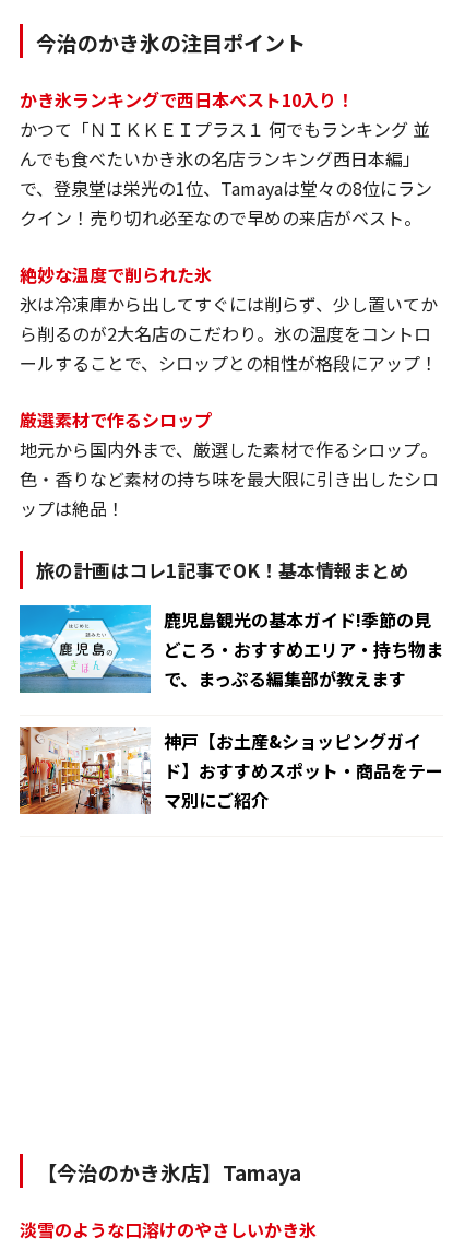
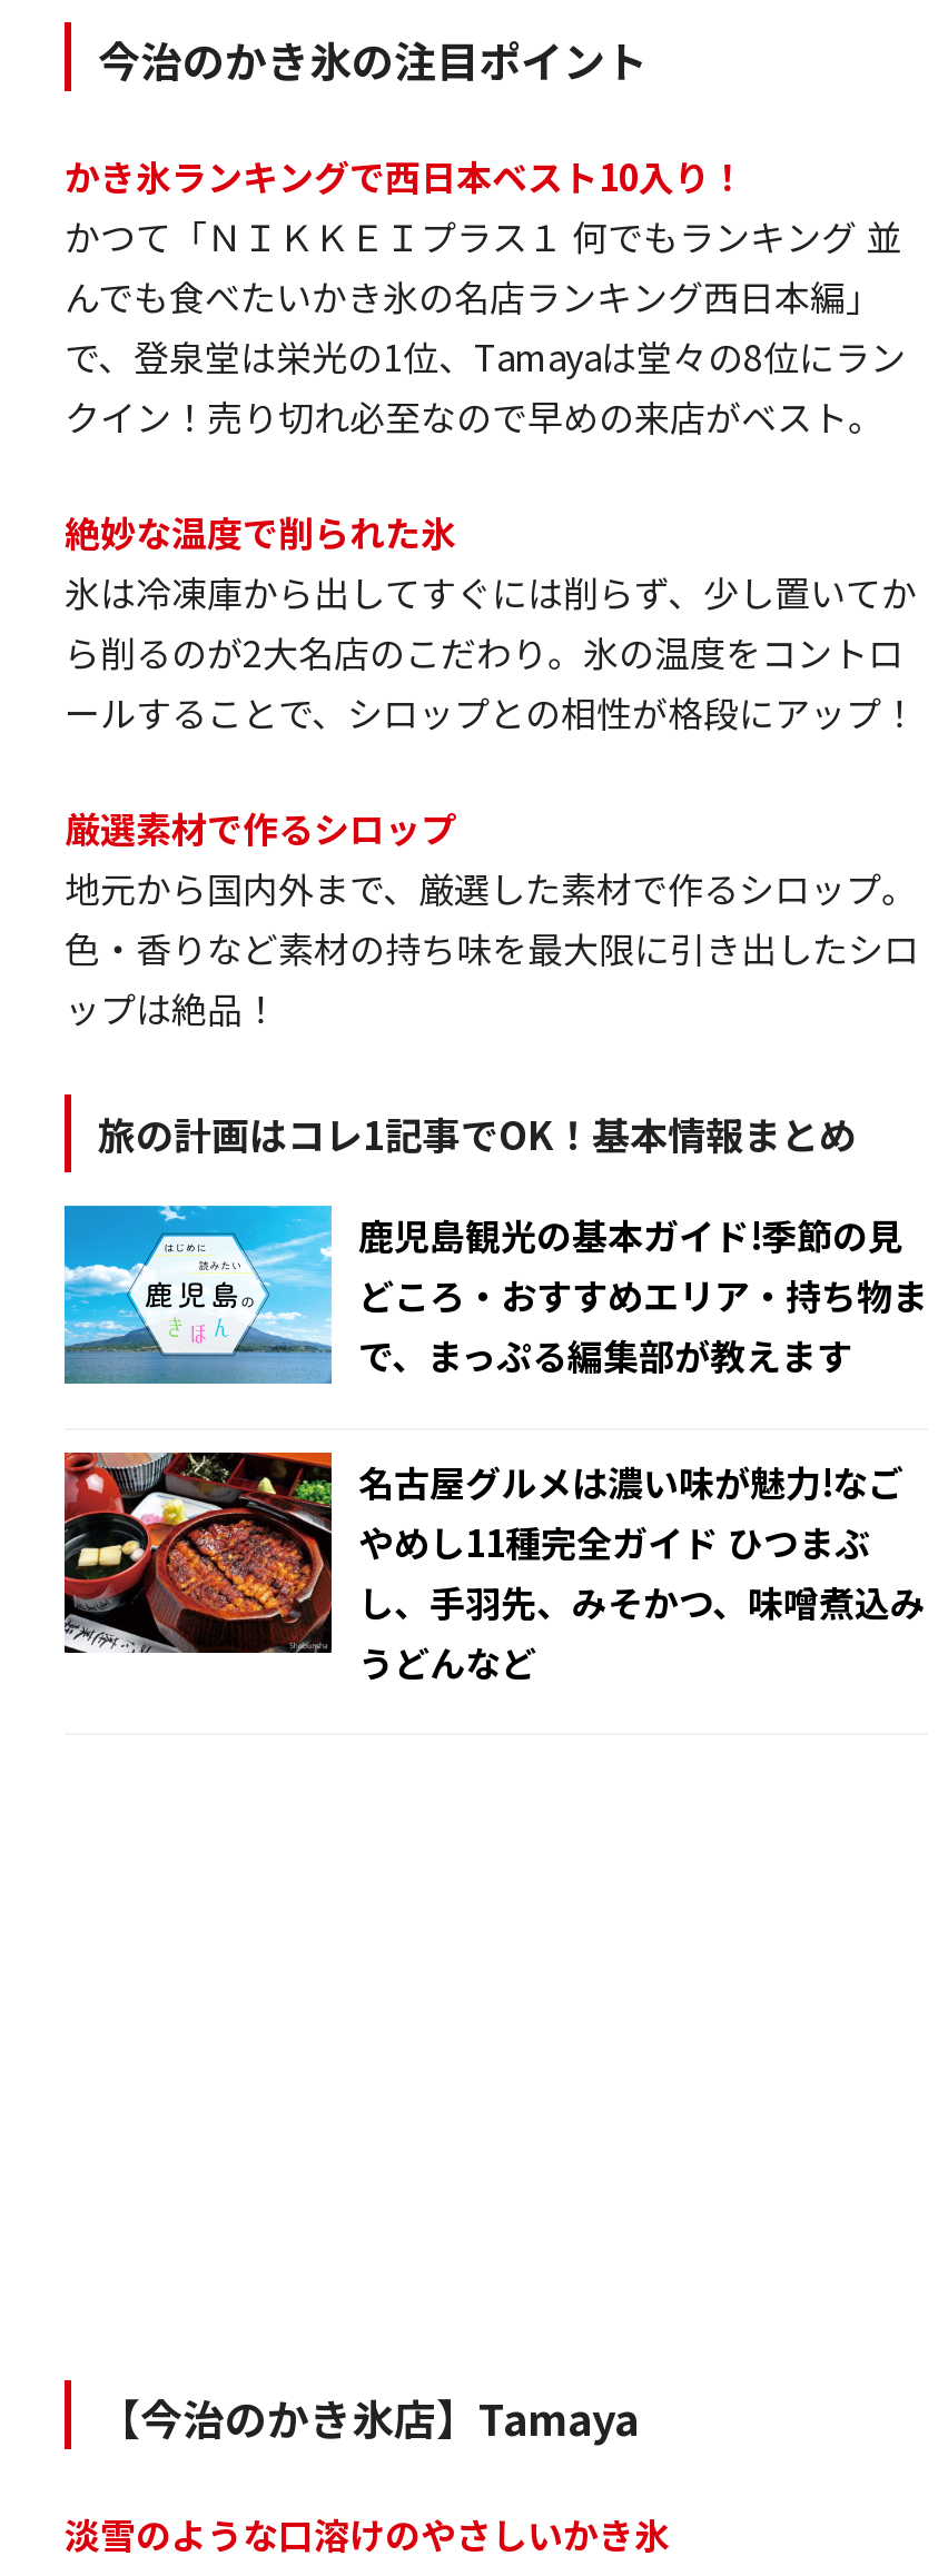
- [image]
- 神戸【お土産&ショッピングガイ
- ド】おすすめスポット・商品をテー
- マ別にご紹介
+ [image]
+ 名古屋グルメは濃い味が魅力!なご
+ やめし11種完全ガイド ひつまぶ
+ し、手羽先、みそかつ、味噌煮込み
+ うどんなど
